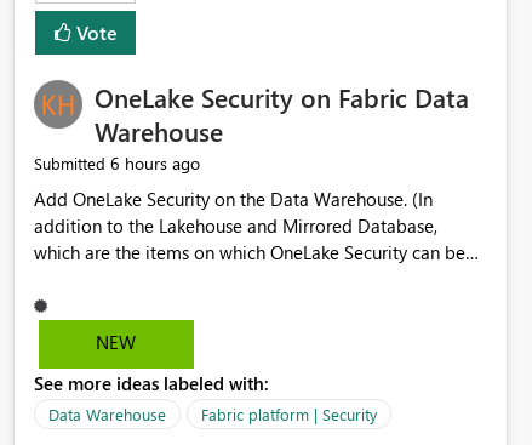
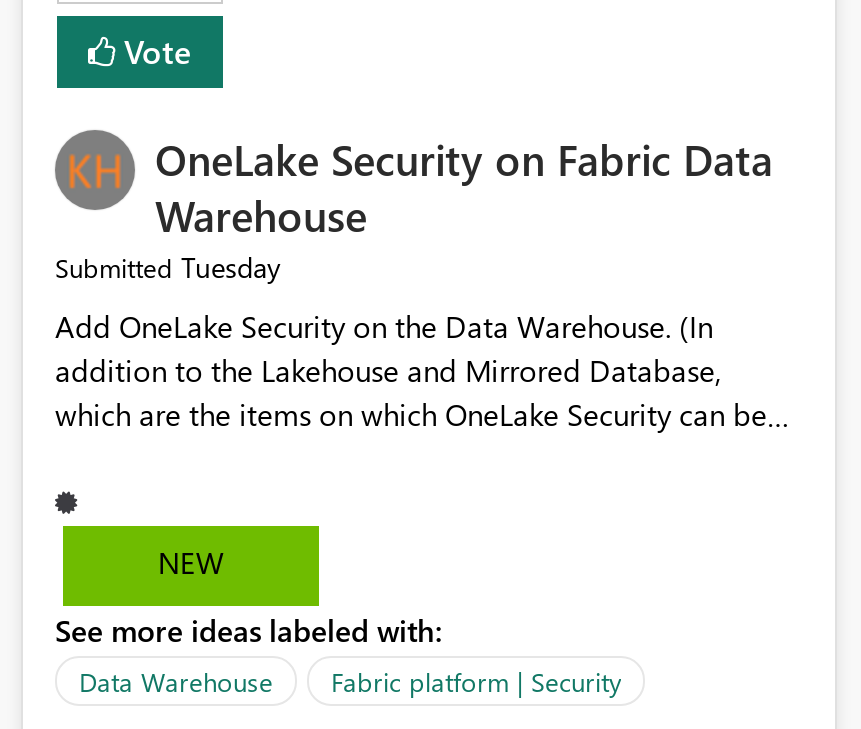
- Submitted 6 hours ago
+ Submitted Tuesday
